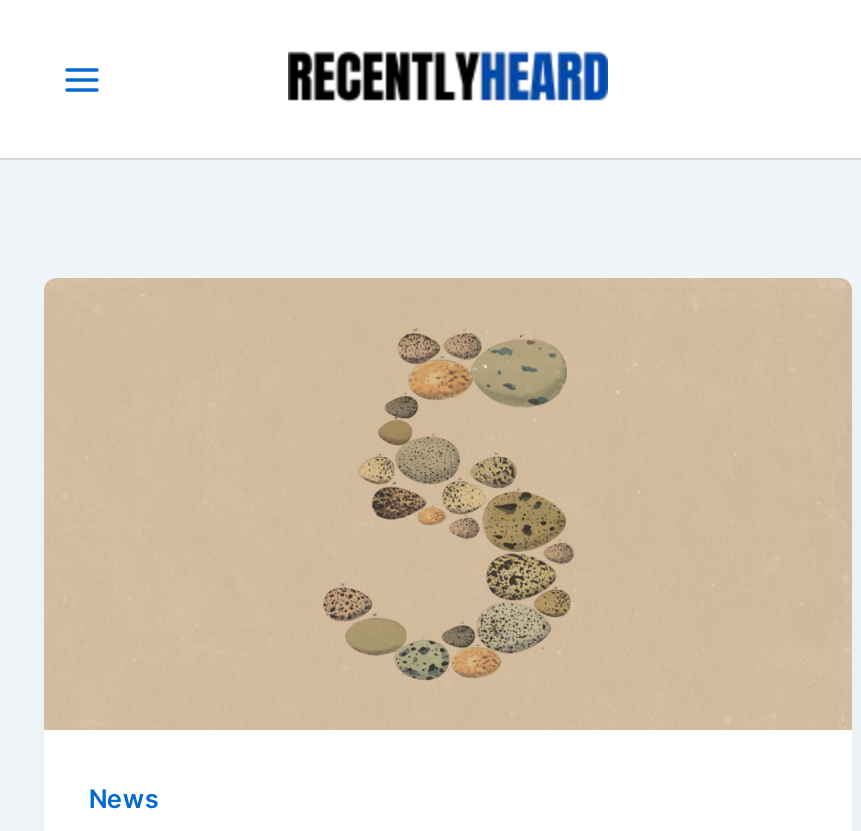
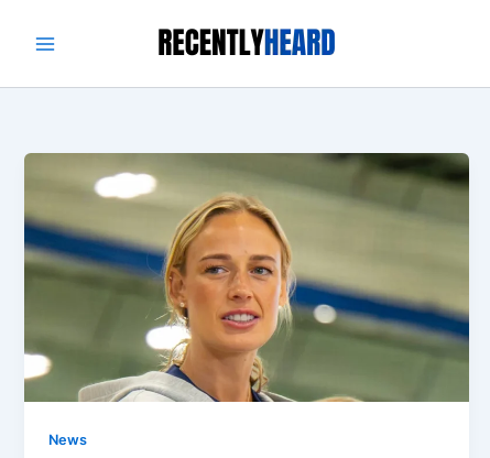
- [image]
+ [image]
